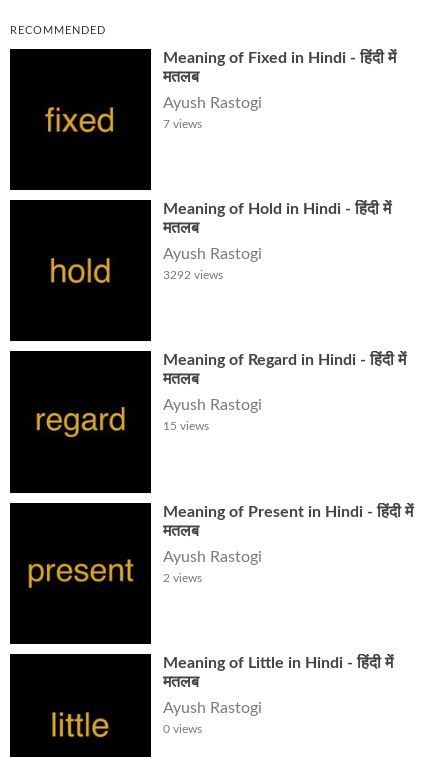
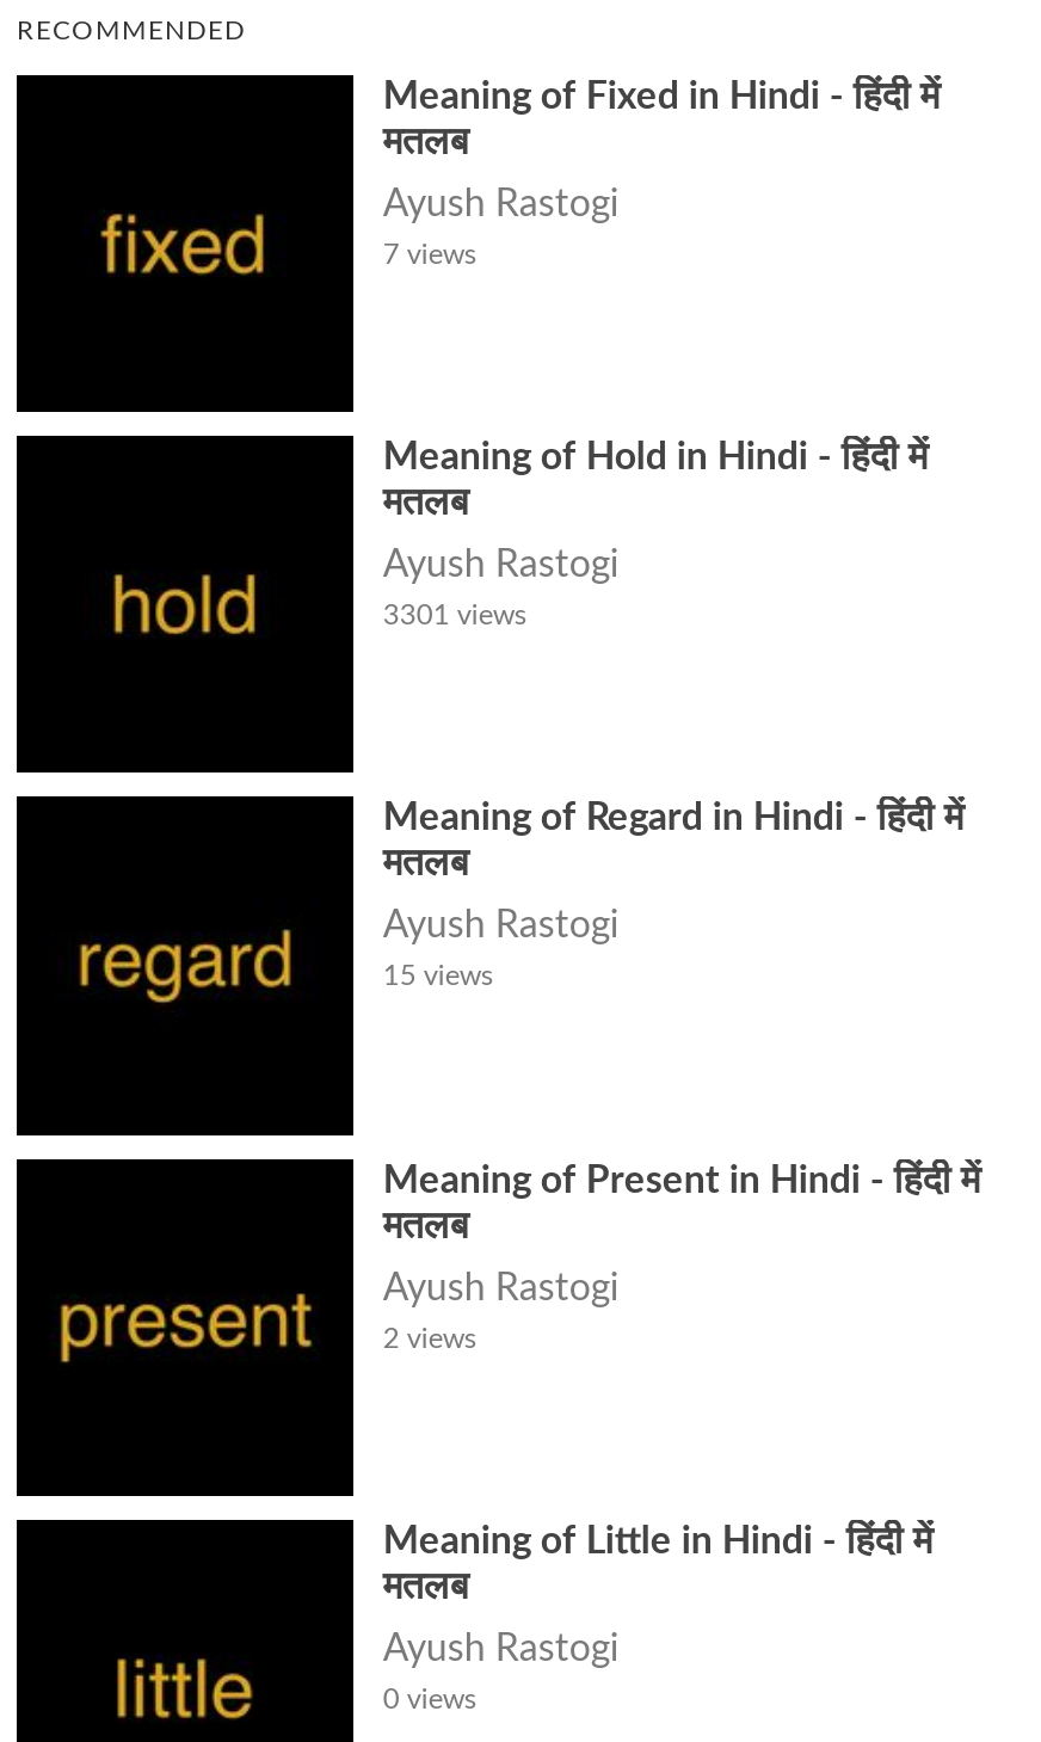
- 3292 views
+ 3301 views
